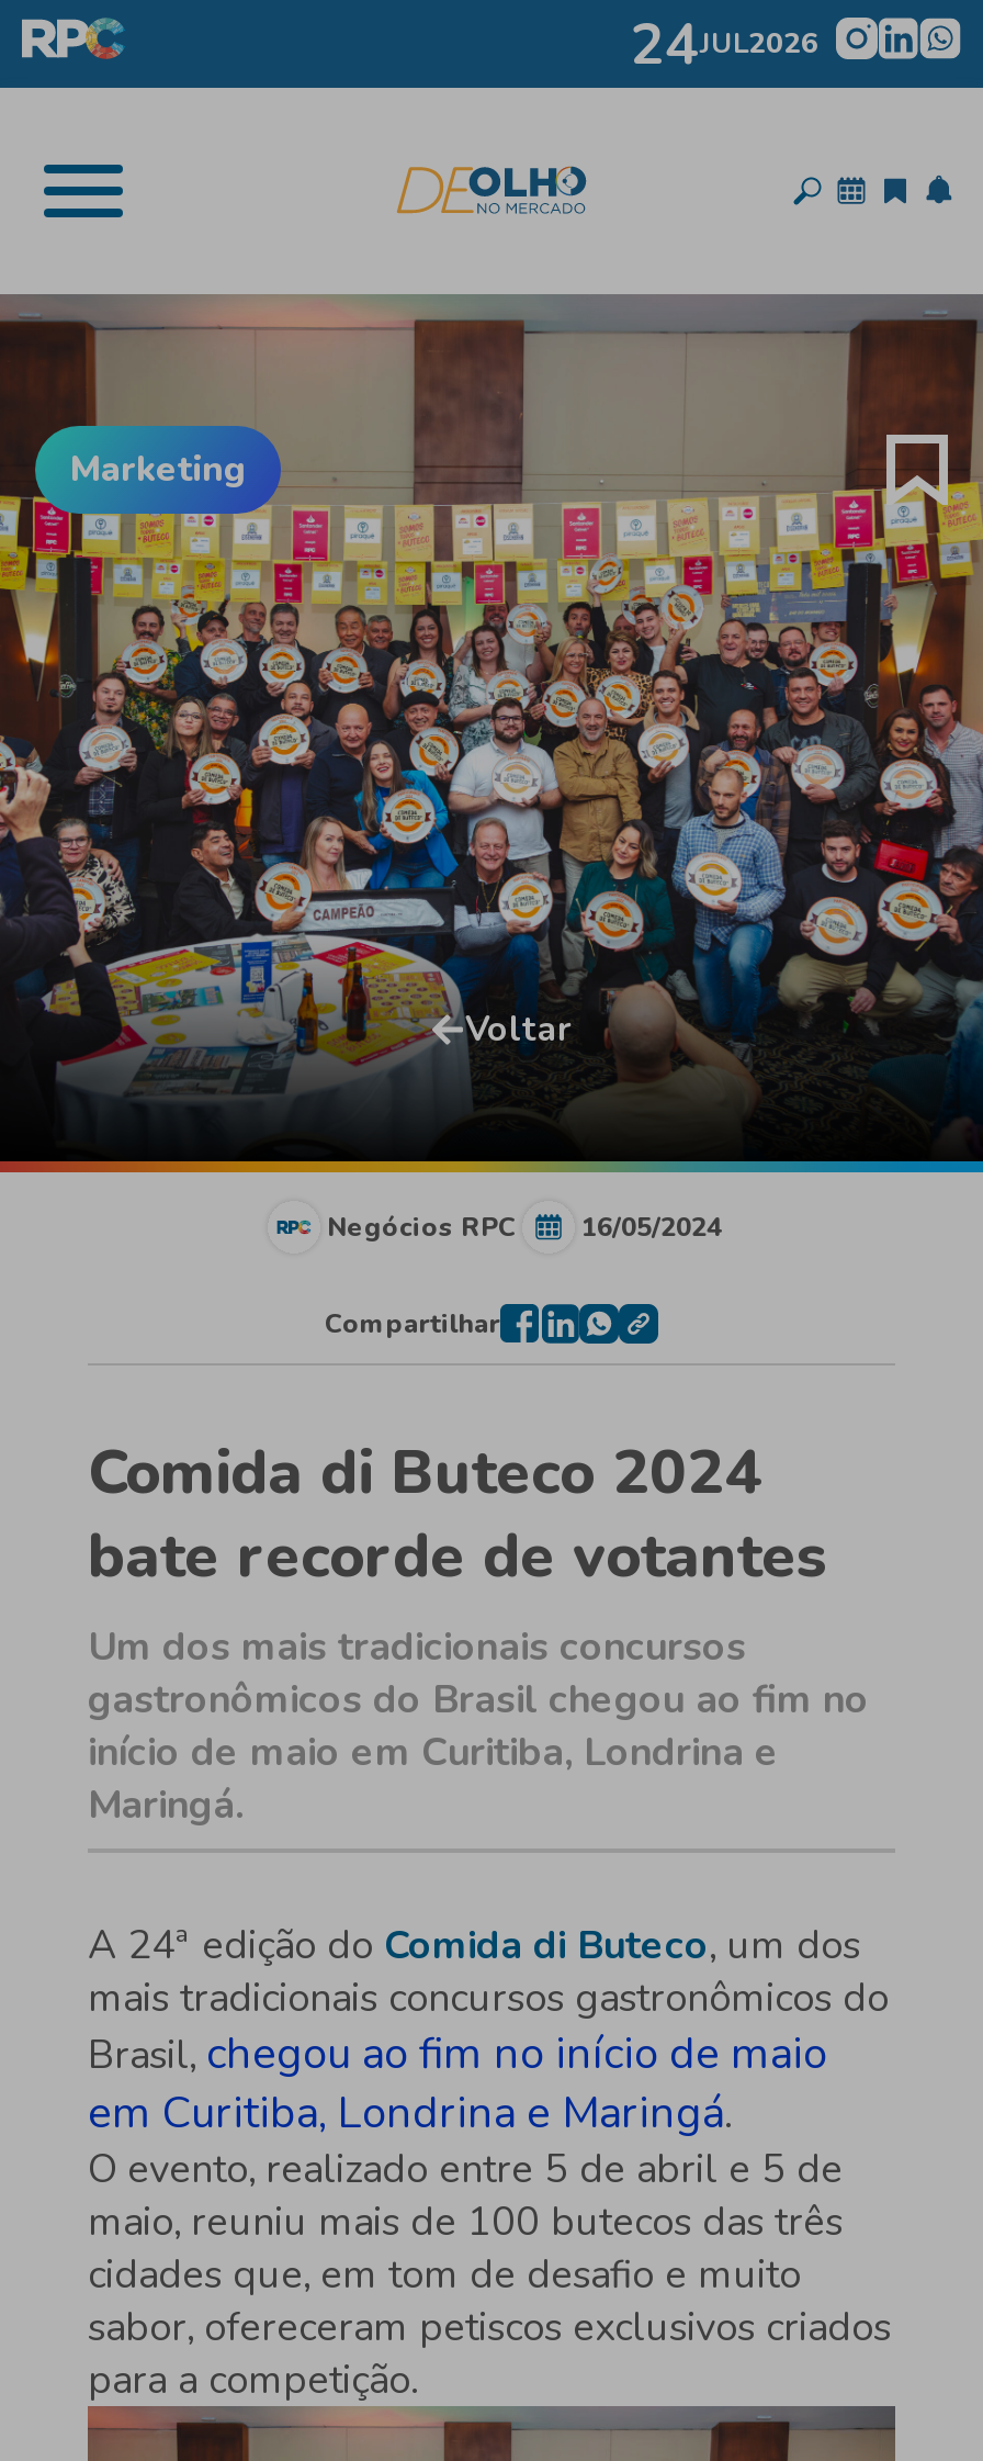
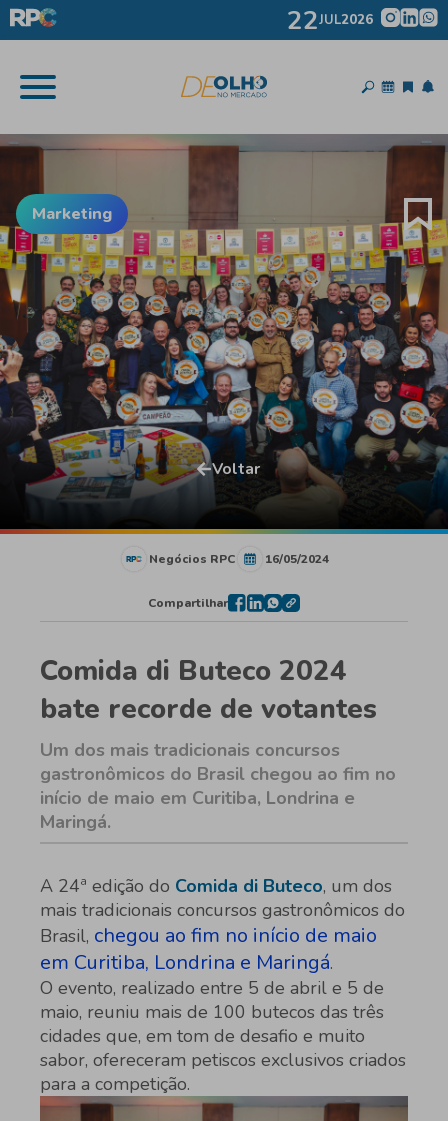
- 24JUL2026
+ 22JUL2026
